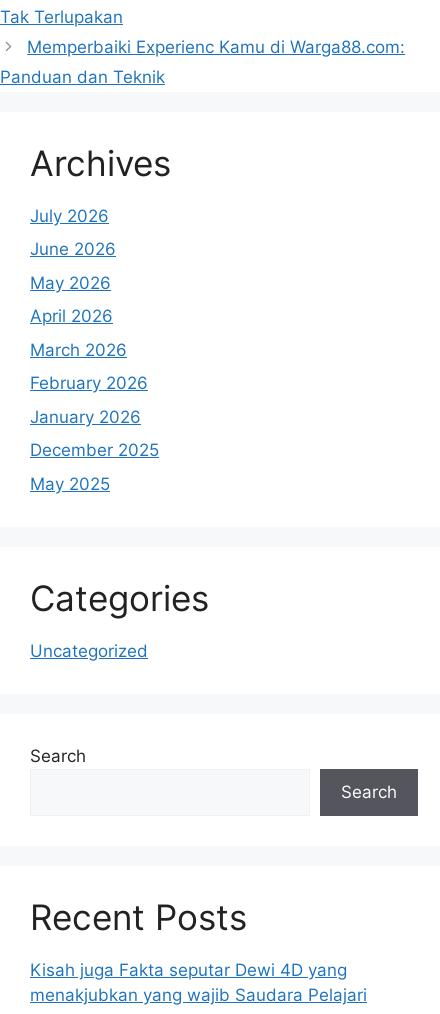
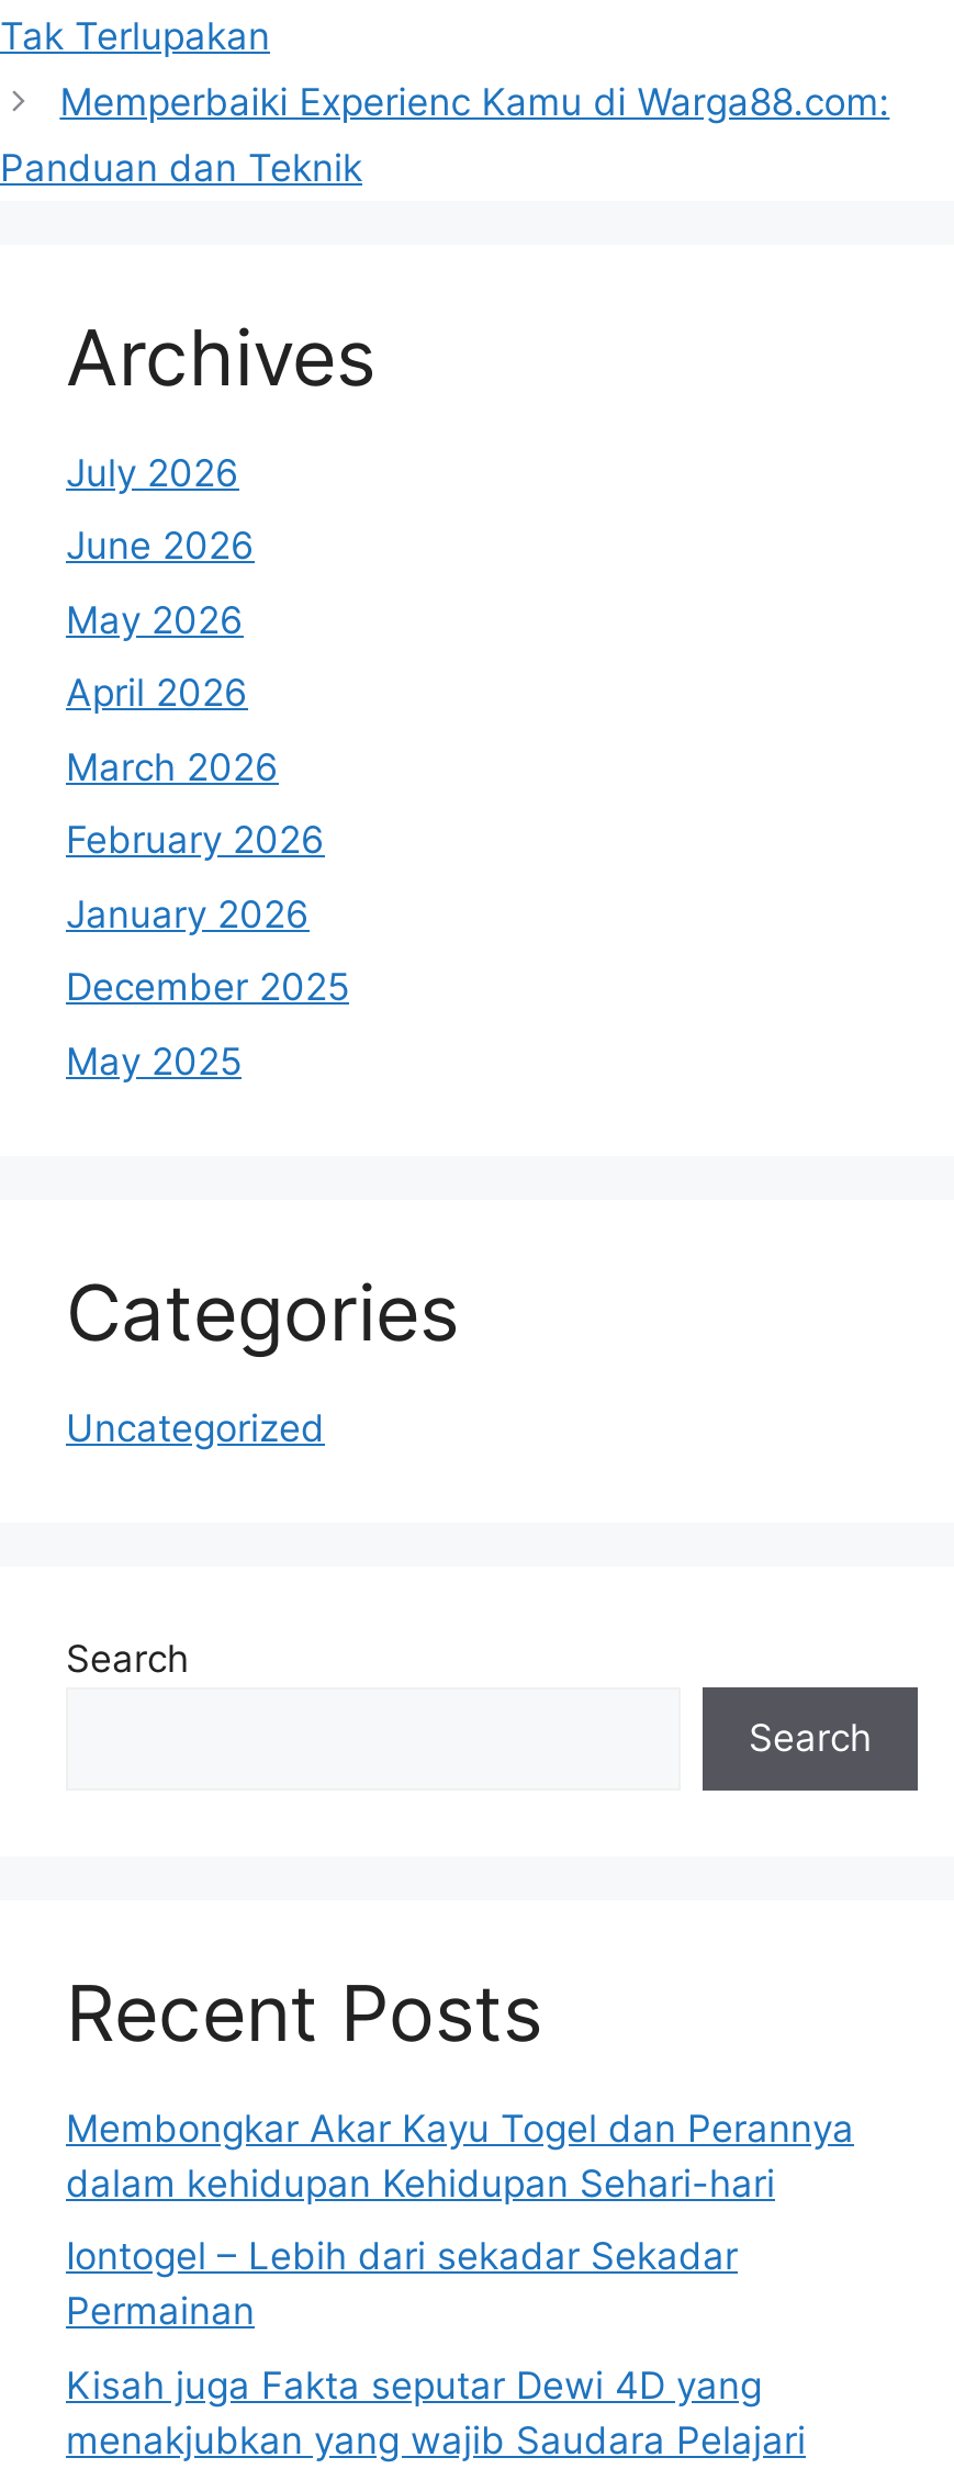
+ Membongkar Akar Kayu Togel dan Perannya
+ dalam kehidupan Kehidupan Sehari-hari
+ Iontogel – Lebih dari sekadar Sekadar
+ Permainan
